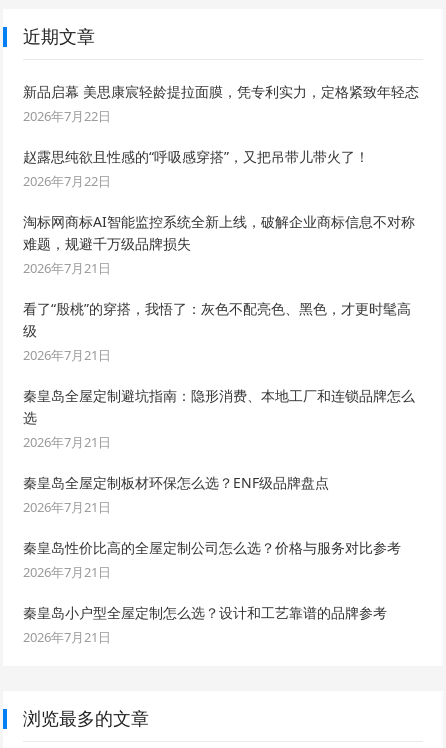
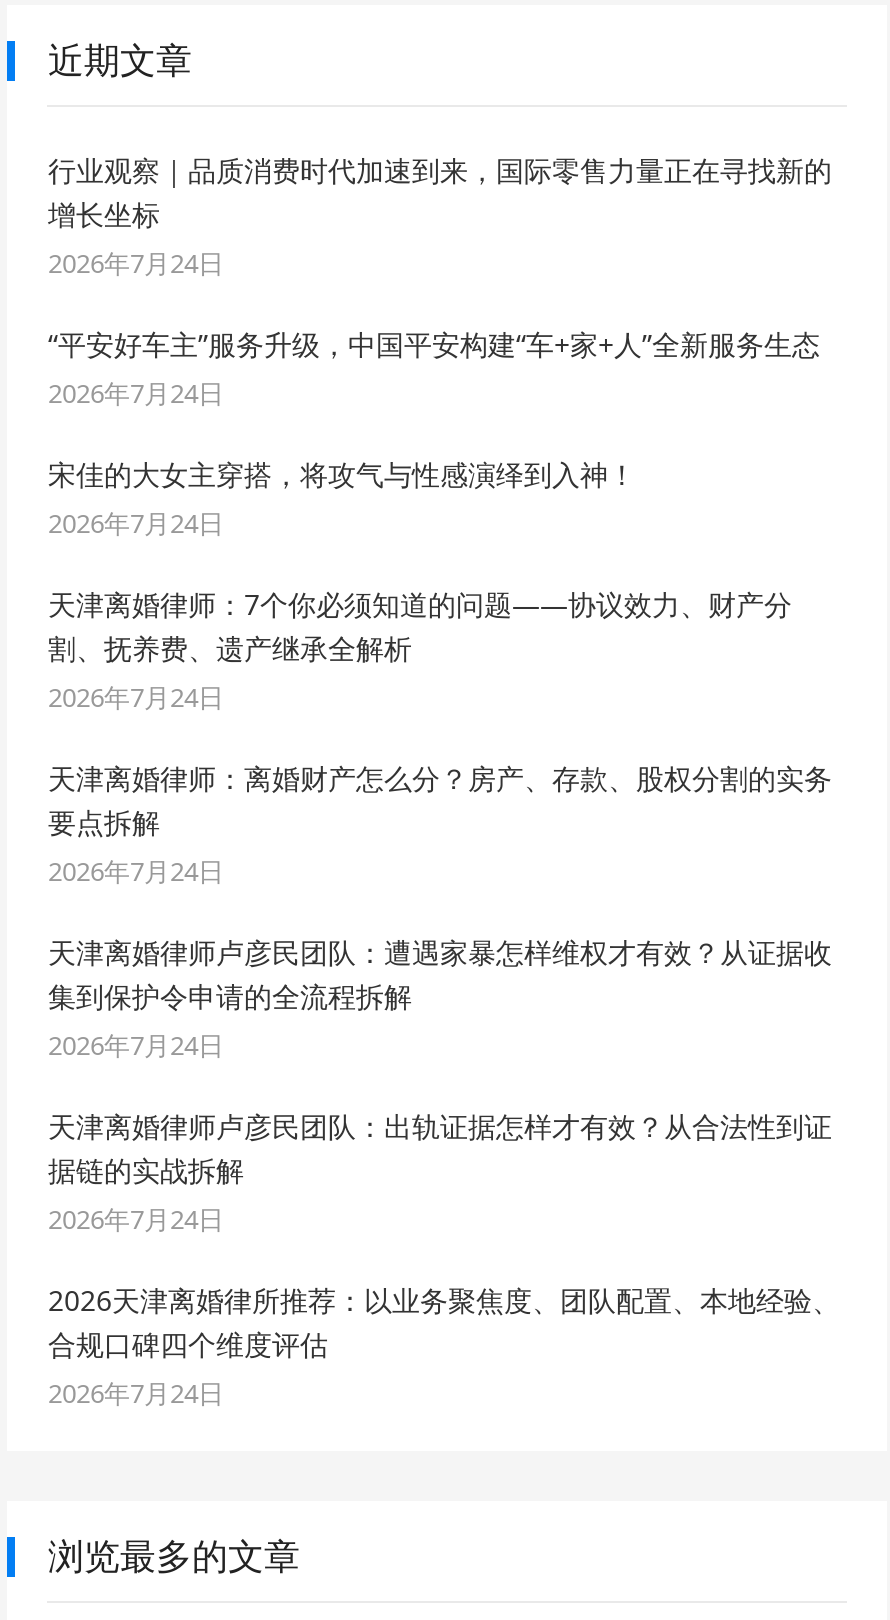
- 新品启幕 美思康宸轻龄提拉面膜，凭专利实力，定格紧致年轻态
- 2026年7月22日
+ 行业观察｜品质消费时代加速到来，国际零售力量正在寻找新的
+ 增长坐标
+ 2026年7月24日

- 赵露思纯欲且性感的“呼吸感穿搭”，又把吊带儿带火了！
- 2026年7月22日
+ “平安好车主”服务升级，中国平安构建“车+家+人”全新服务生态
+ 2026年7月24日

- 淘标网商标AI智能监控系统全新上线，破解企业商标信息不对称
- 难题，规避千万级品牌损失
- 2026年7月21日
+ 宋佳的大女主穿搭，将攻气与性感演绎到入神！
+ 2026年7月24日

- 看了“殷桃”的穿搭，我悟了：灰色不配亮色、黑色，才更时髦高
- 级
- 2026年7月21日
+ 天津离婚律师：7个你必须知道的问题——协议效力、财产分
+ 割、抚养费、遗产继承全解析
+ 2026年7月24日

- 秦皇岛全屋定制避坑指南：隐形消费、本地工厂和连锁品牌怎么
- 选
- 2026年7月21日
+ 天津离婚律师：离婚财产怎么分？房产、存款、股权分割的实务
+ 要点拆解
+ 2026年7月24日

- 秦皇岛全屋定制板材环保怎么选？ENF级品牌盘点
- 2026年7月21日
+ 天津离婚律师卢彦民团队：遭遇家暴怎样维权才有效？从证据收
+ 集到保护令申请的全流程拆解
+ 2026年7月24日

- 秦皇岛性价比高的全屋定制公司怎么选？价格与服务对比参考
- 2026年7月21日
+ 天津离婚律师卢彦民团队：出轨证据怎样才有效？从合法性到证
+ 据链的实战拆解
+ 2026年7月24日

- 秦皇岛小户型全屋定制怎么选？设计和工艺靠谱的品牌参考
- 2026年7月21日
+ 2026天津离婚律所推荐：以业务聚焦度、团队配置、本地经验、
+ 合规口碑四个维度评估
+ 2026年7月24日
